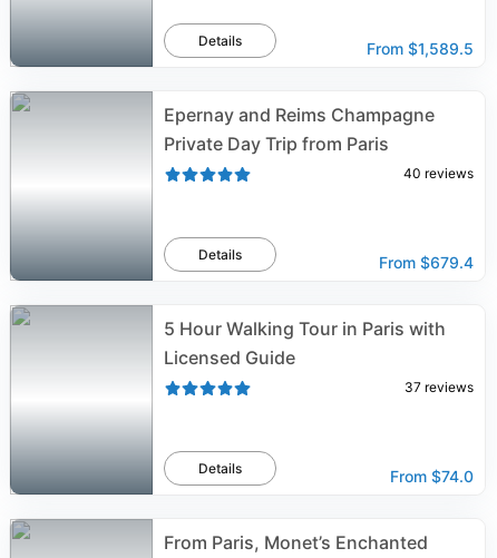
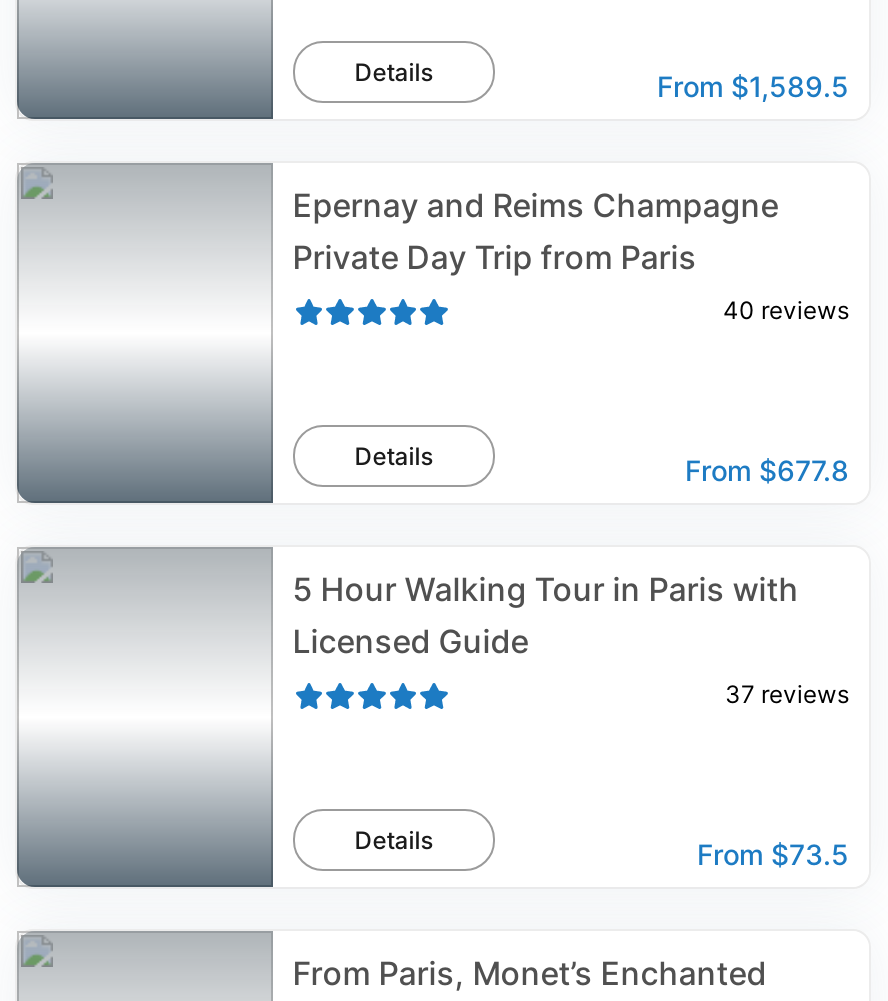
- From $679.4
+ From $677.8

- From $74.0
+ From $73.5
